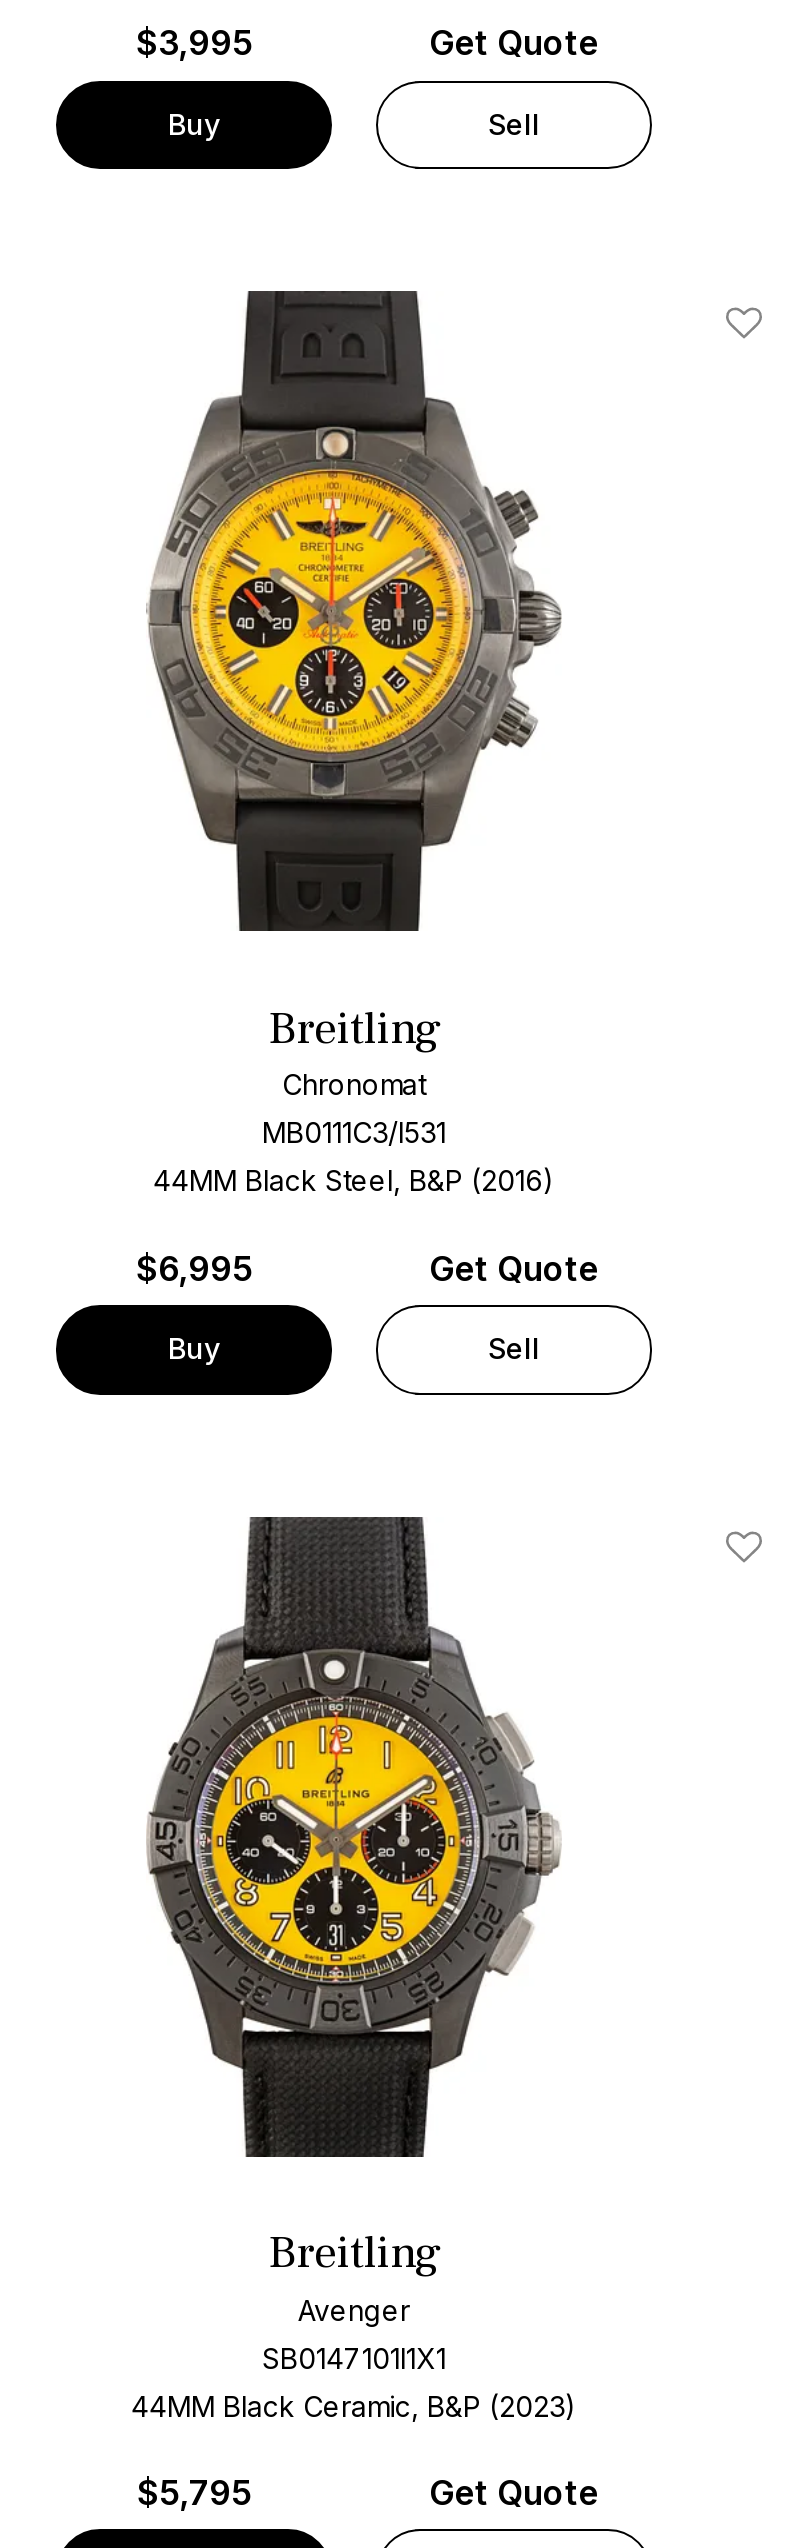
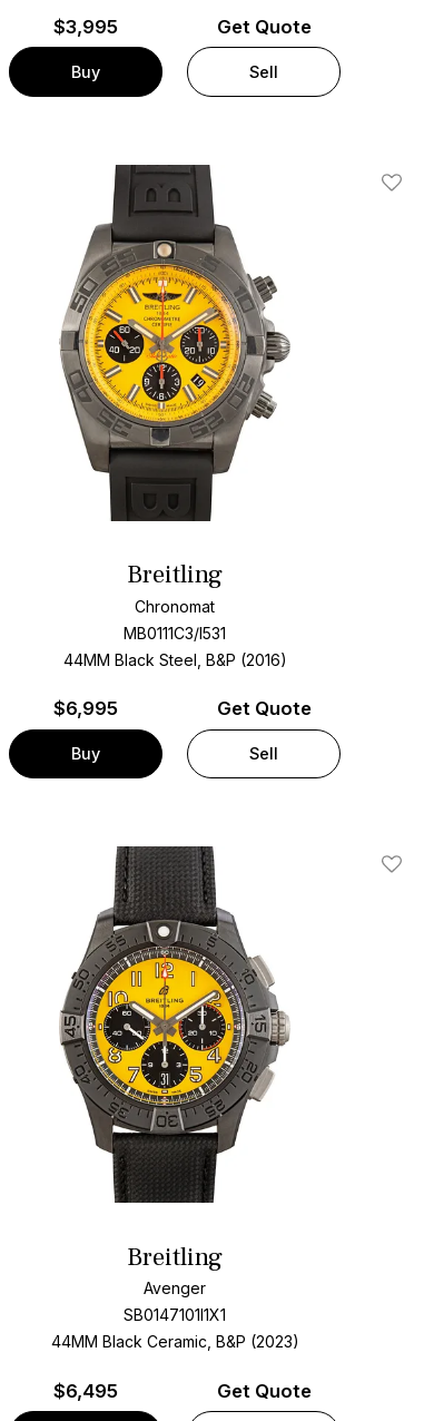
- $5,795
+ $6,495
